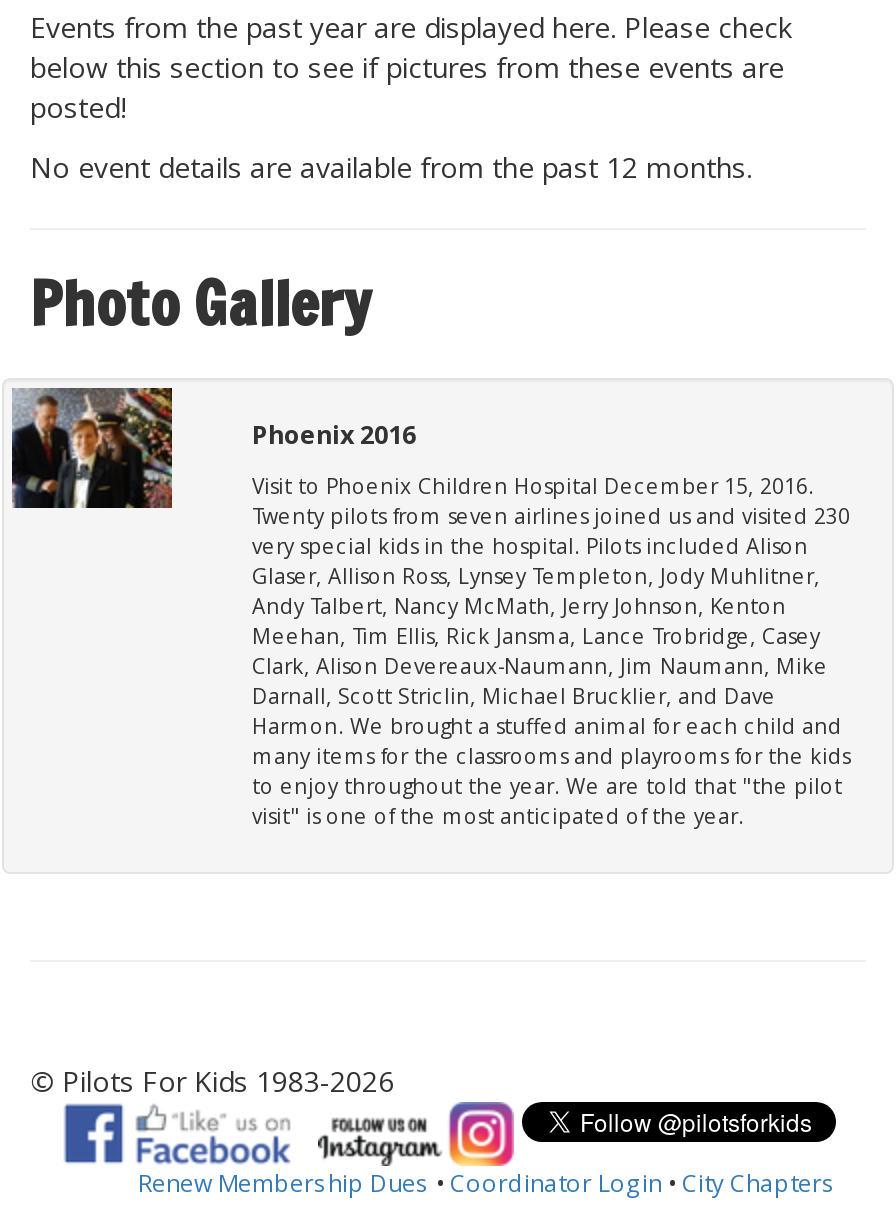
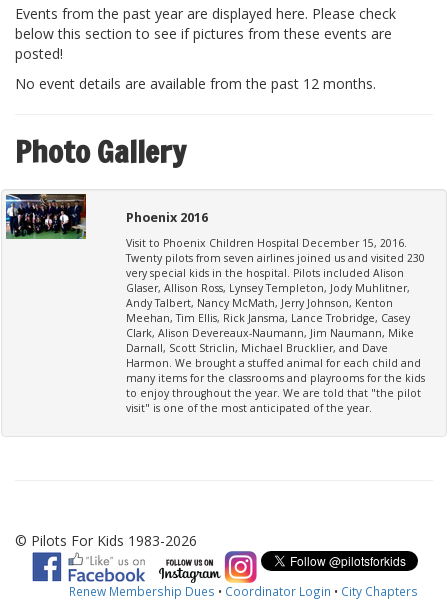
- [image]
+ [image]
